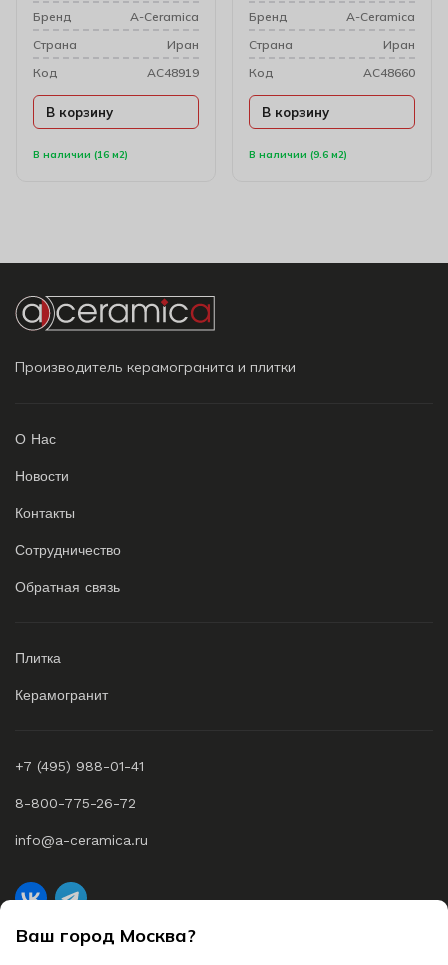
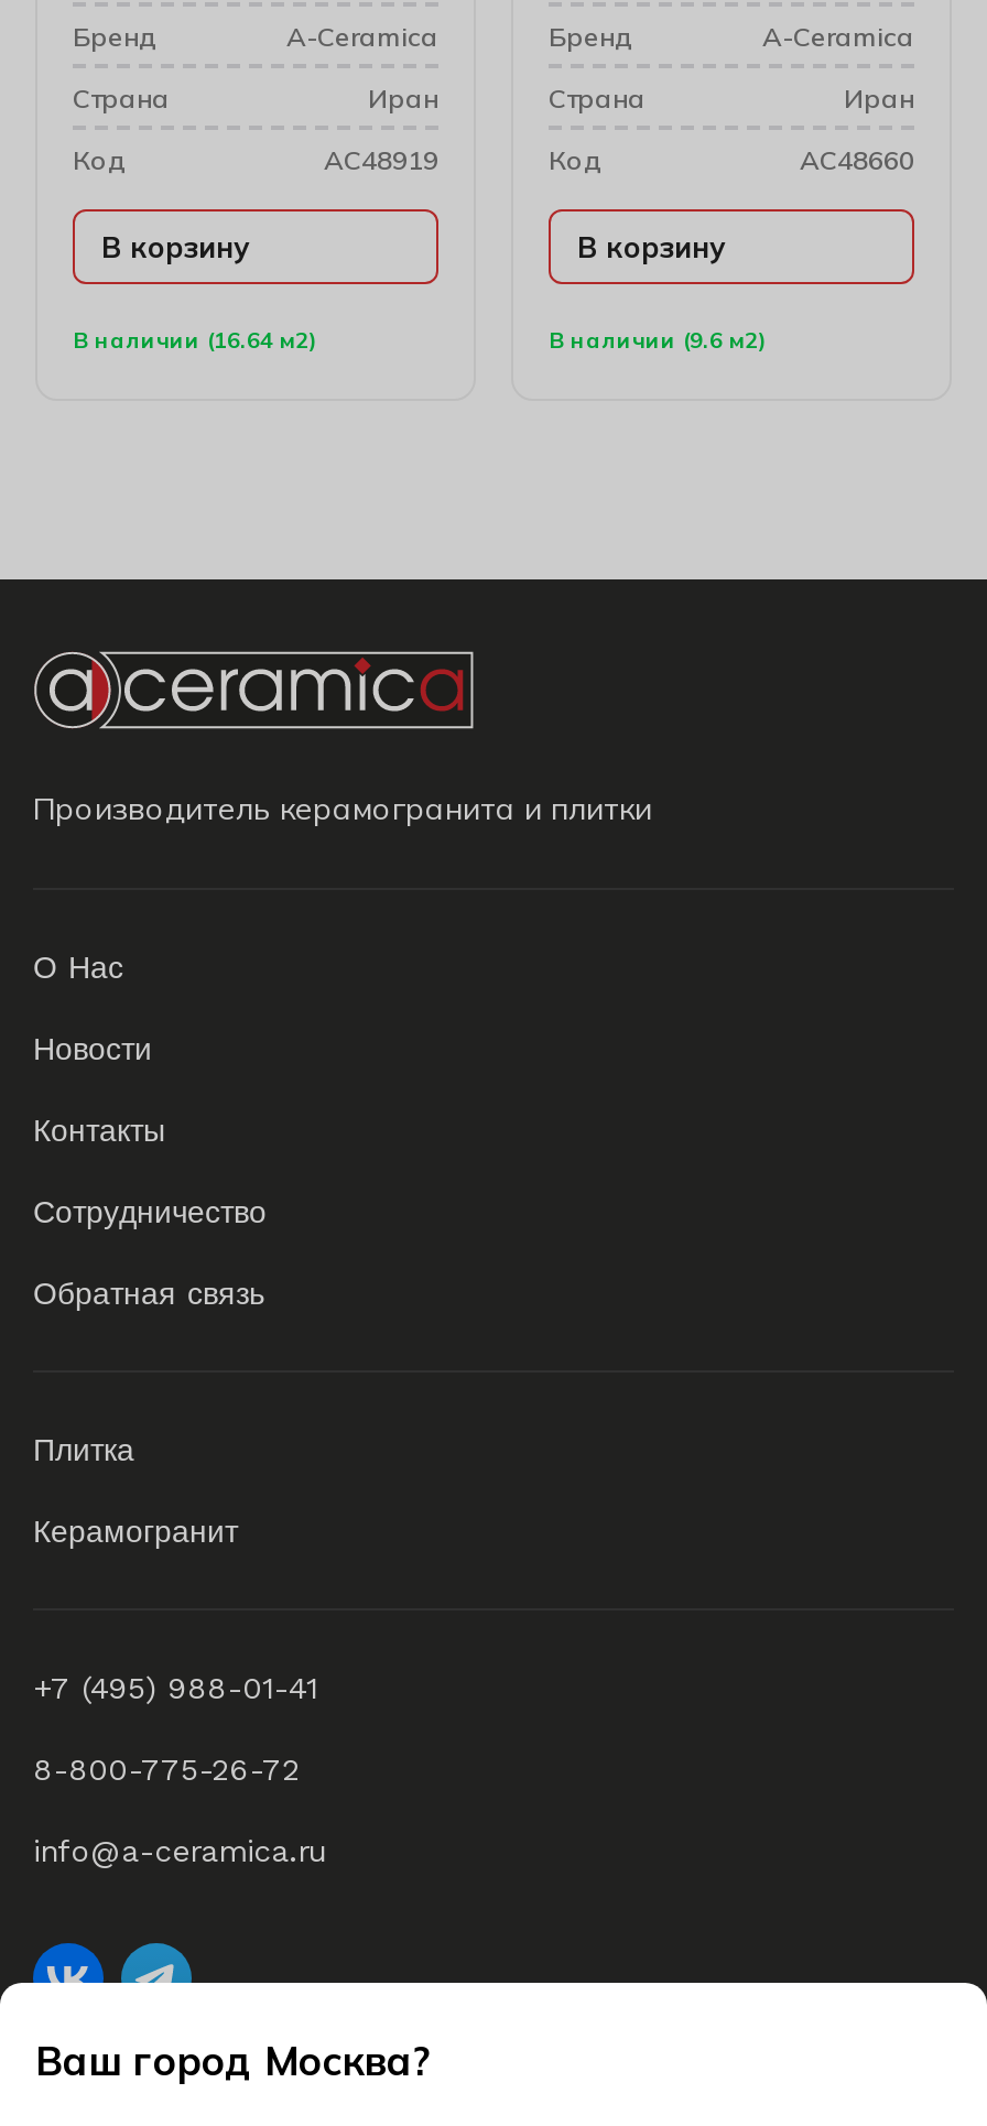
- В наличии (16 м2)
+ В наличии (16.64 м2)
